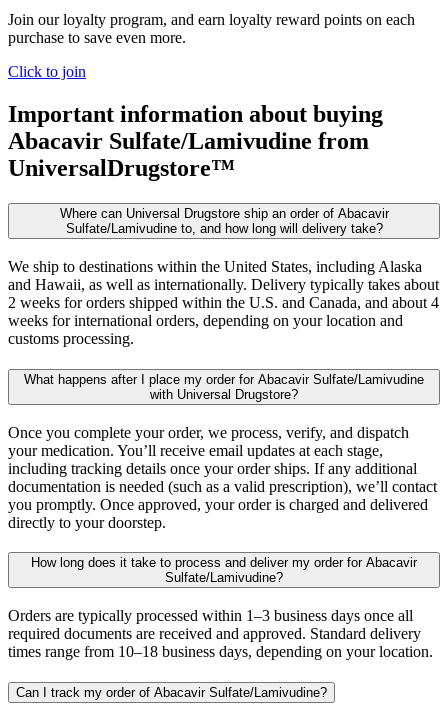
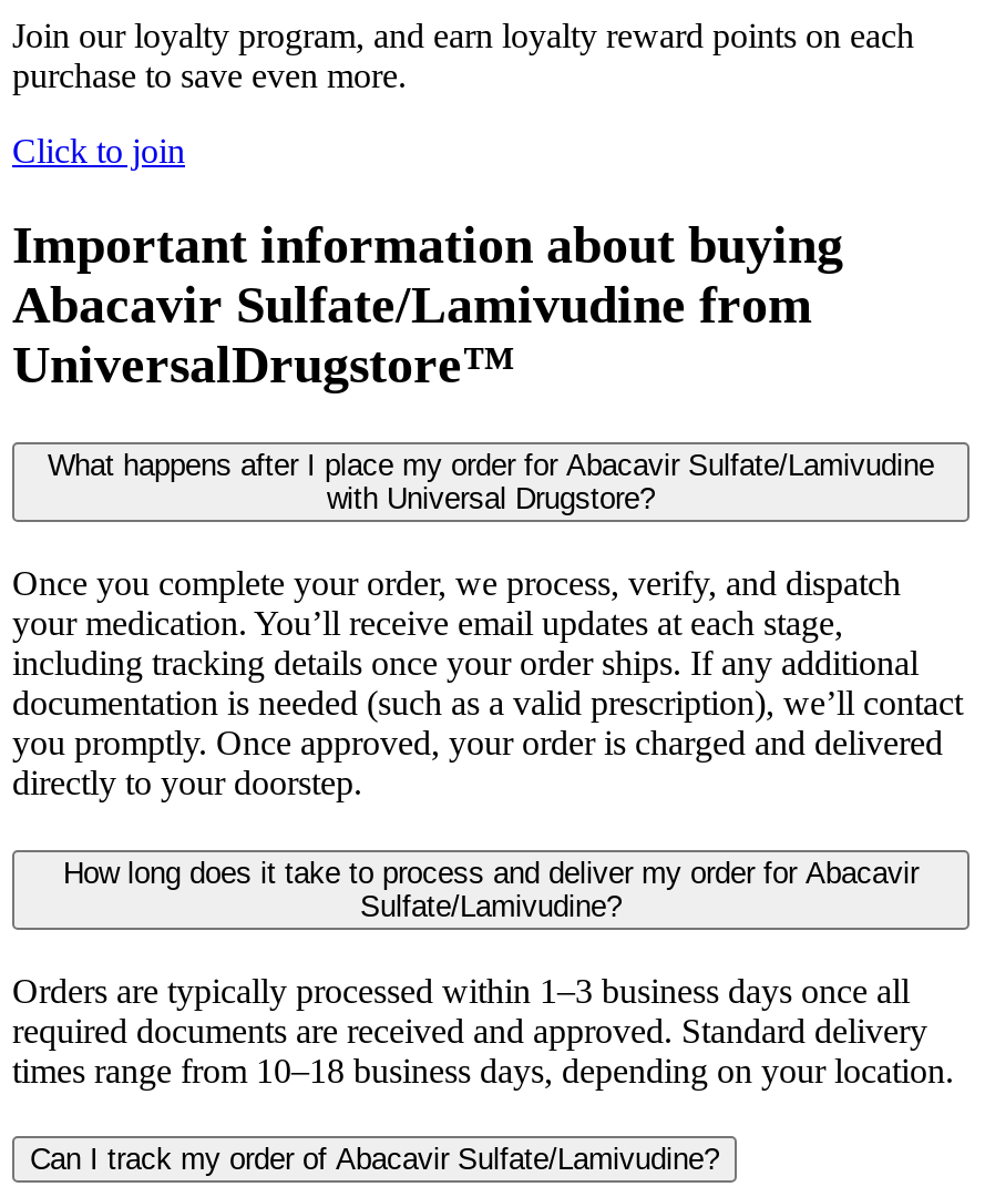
- Where can Universal Drugstore ship an order of Abacavir
- Sulfate/Lamivudine to, and how long will delivery take?
- We ship to destinations within the United States, including Alaska
- and Hawaii, as well as internationally. Delivery typically takes about
- 2 weeks for orders shipped within the U.S. and Canada, and about 4
- weeks for international orders, depending on your location and
- customs processing.
